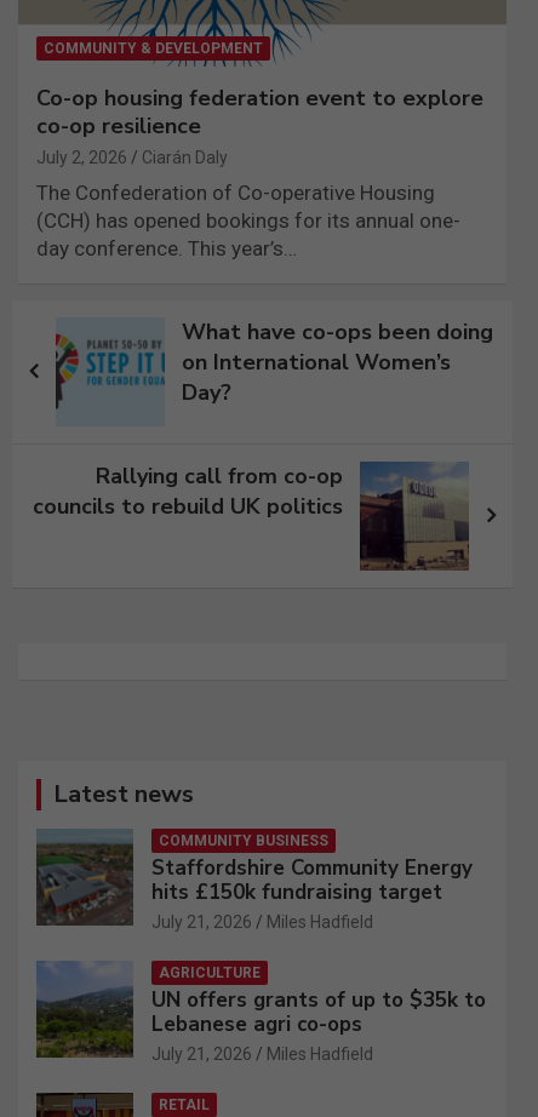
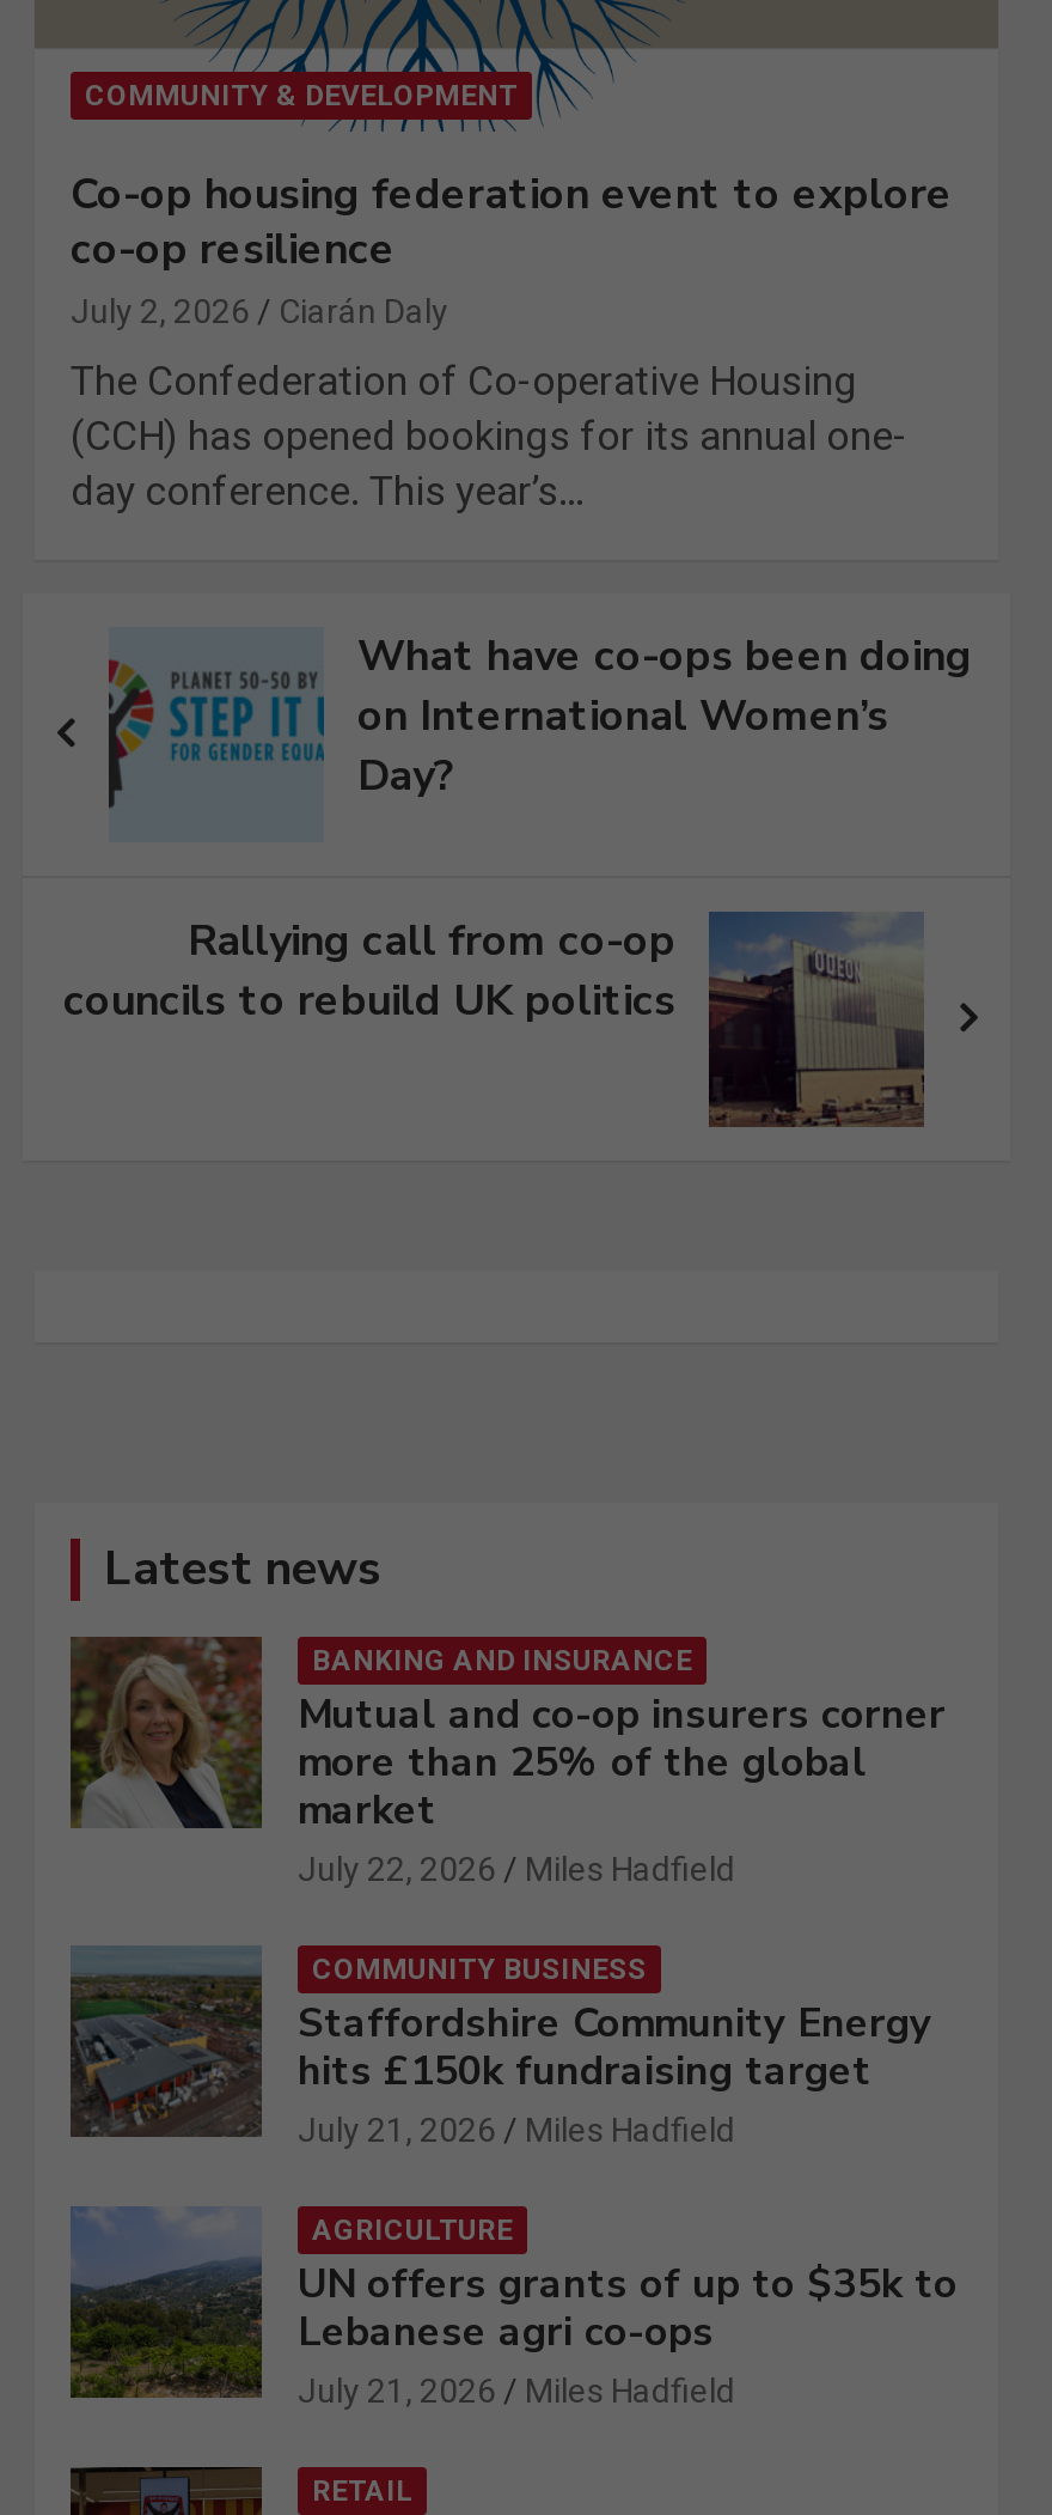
+ [image]
+ BANKING AND INSURANCE
+ Mutual and co-op insurers corner
+ more than 25% of the global
+ market
+ July 22, 2026
+ Miles Hadfield
